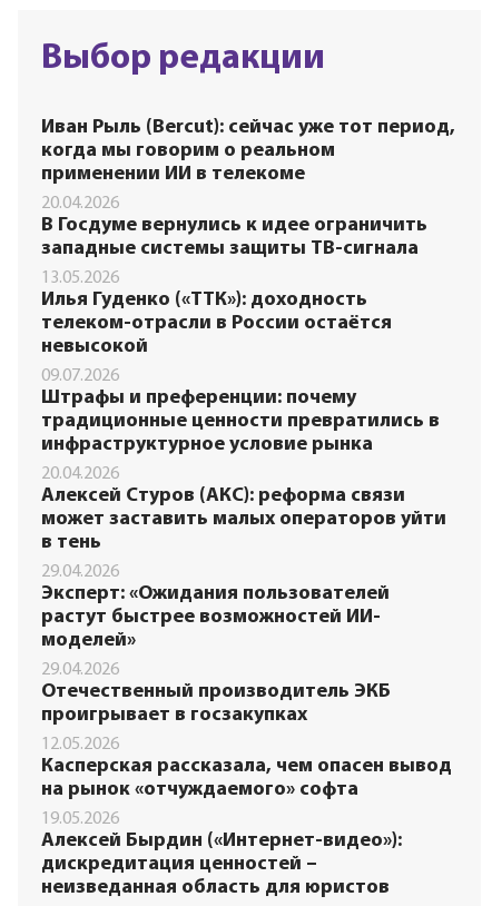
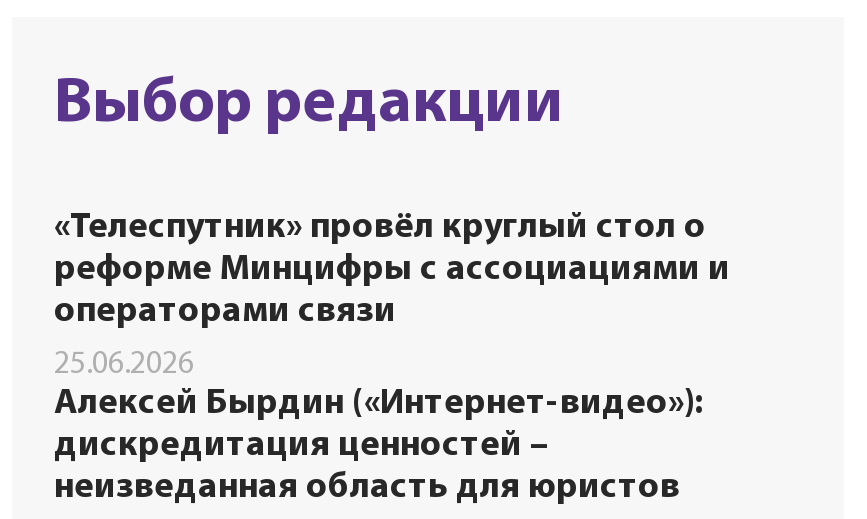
- Иван Рыль (Bercut): сейчас уже тот период,
- когда мы говорим о реальном
- применении ИИ в телекоме
- 20.04.2026
- В Госдуме вернулись к идее ограничить
- западные системы защиты ТВ-сигнала
- 13.05.2026
- Илья Гуденко («ТТК»): доходность
- телеком-отрасли в России остаётся
- невысокой
- 09.07.2026
- Штрафы и преференции: почему
- традиционные ценности превратились в
- инфраструктурное условие рынка
- 20.04.2026
- Алексей Стуров (АКС): реформа связи
- может заставить малых операторов уйти
- в тень
- 29.04.2026
- Эксперт: «Ожидания пользователей
- растут быстрее возможностей ИИ-
- моделей»
- 29.04.2026
- Отечественный производитель ЭКБ
- проигрывает в госзакупках
- 12.05.2026
- Касперская рассказала, чем опасен вывод
- на рынок «отчуждаемого» софта
- 19.05.2026
+ «Телеспутник» провёл круглый стол о
+ реформе Минцифры с ассоциациями и
+ операторами связи
+ 25.06.2026
